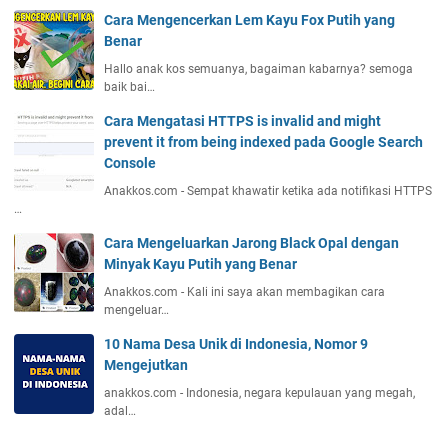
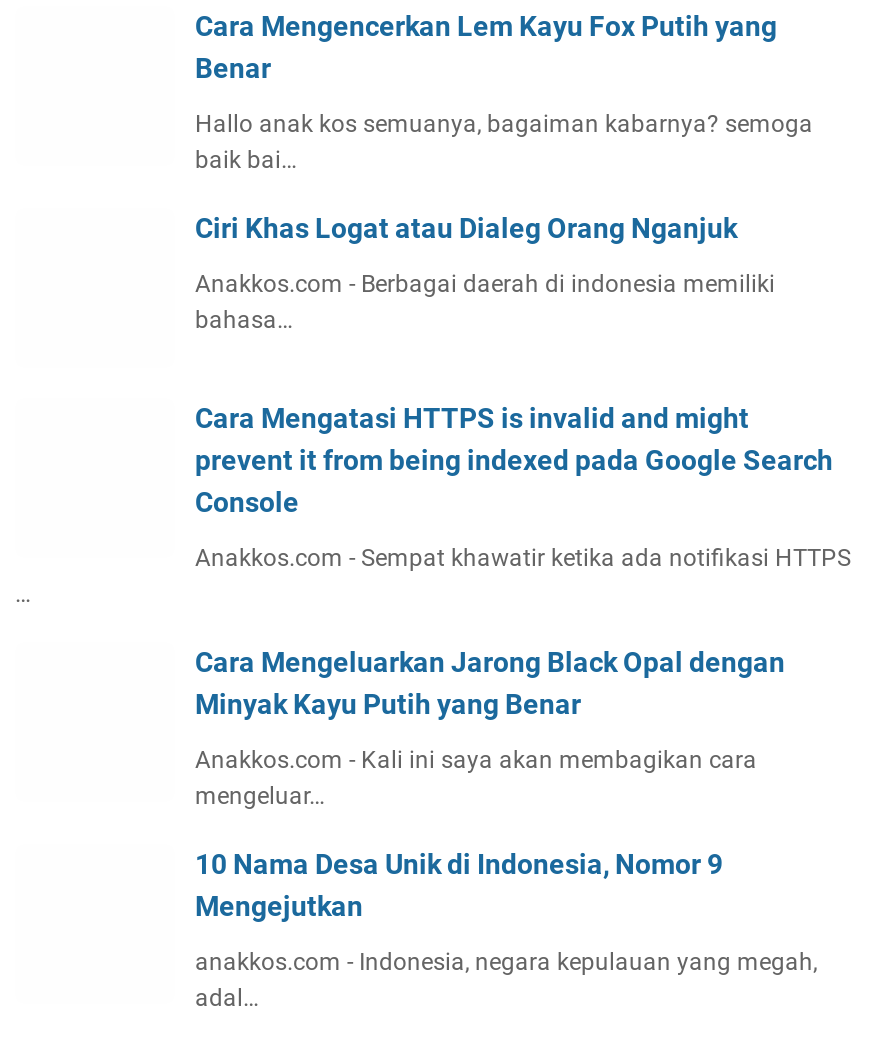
- [image]

+ Ciri Khas Logat atau Dialeg Orang Nganjuk
+ Anakkos.com - Berbagai daerah di indonesia memiliki
+ bahasa…

- [image]

- [image]
